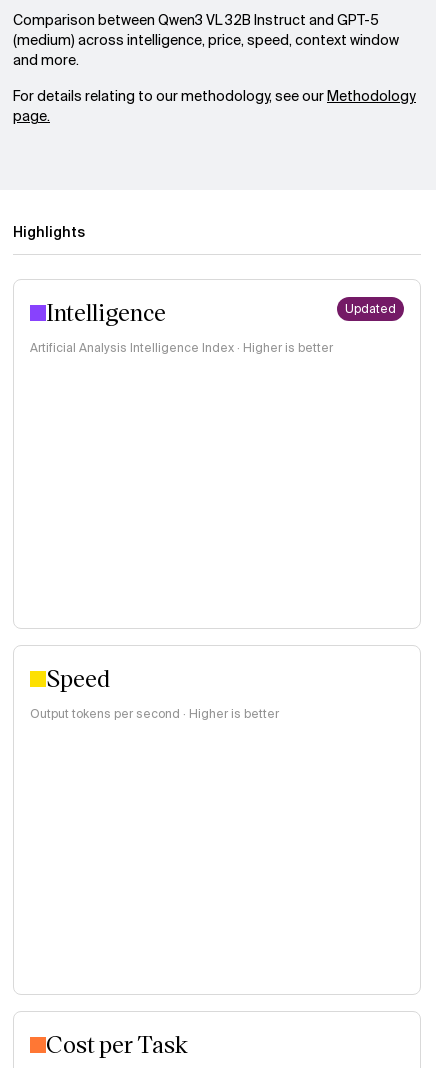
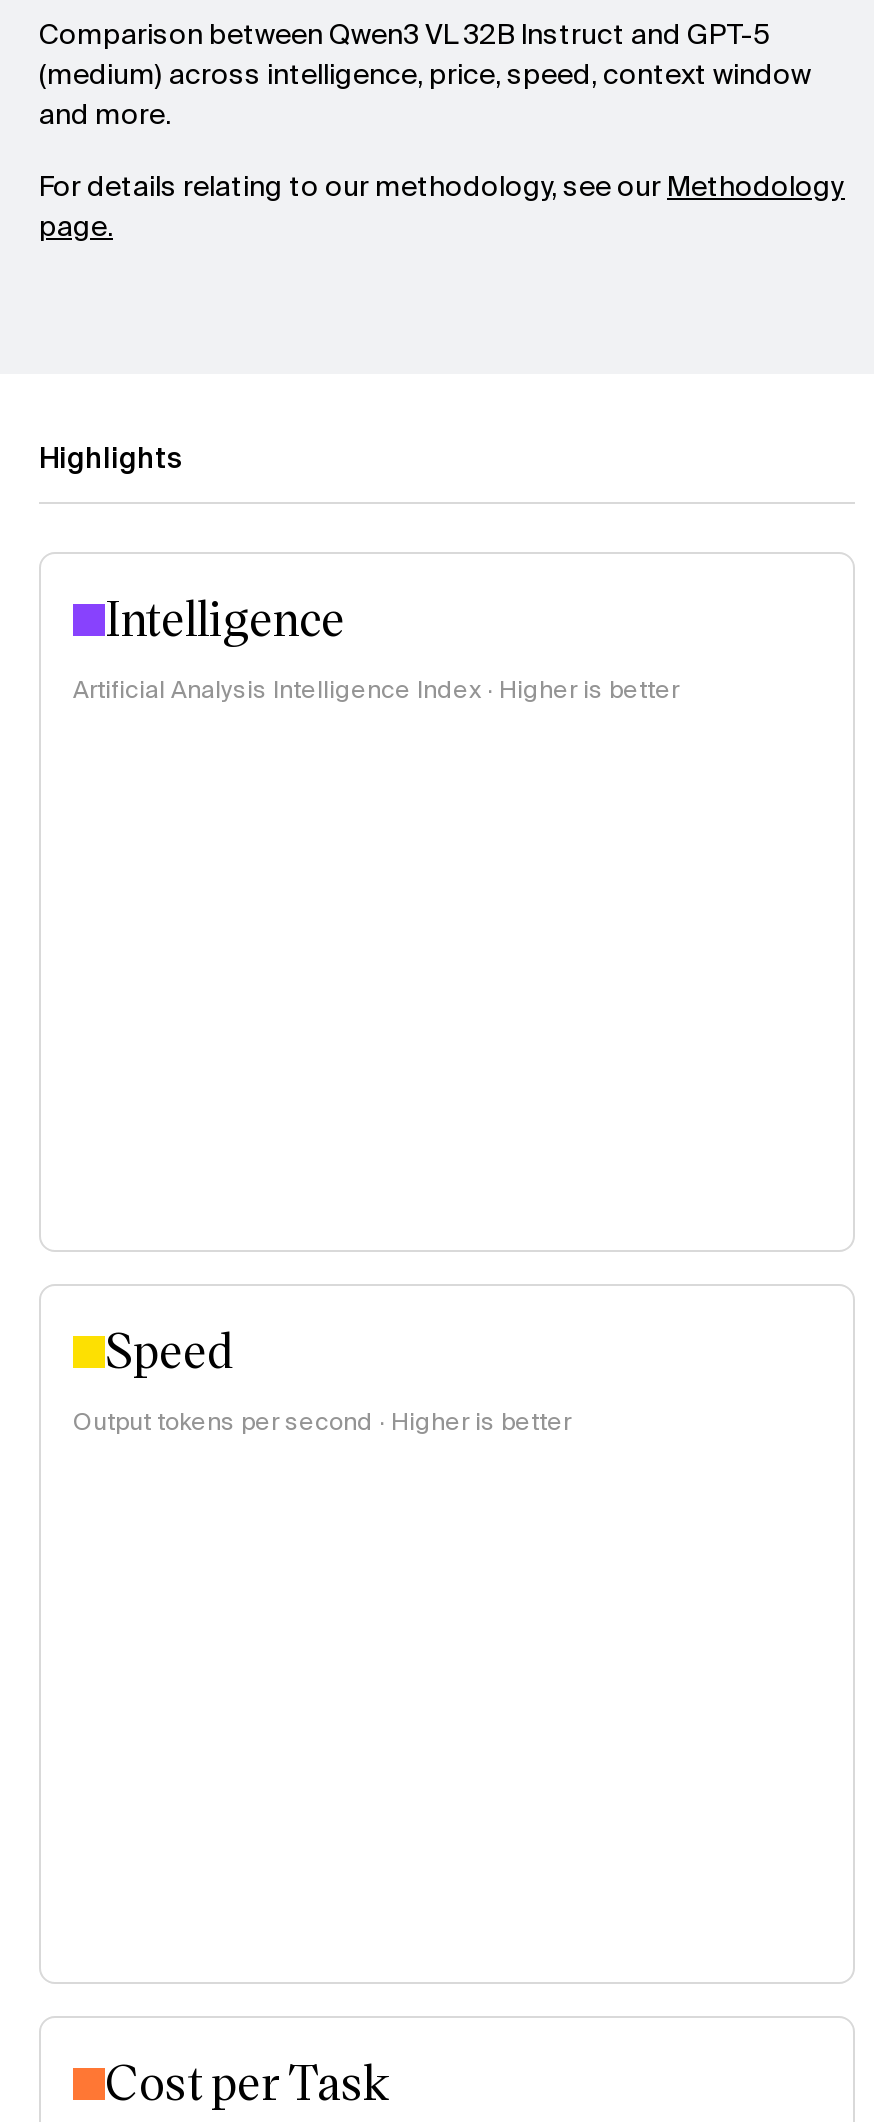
- Updated
